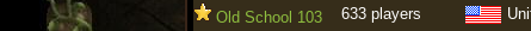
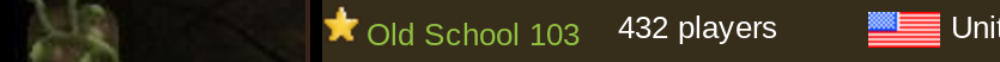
- Old School 103 633 players
+ Old School 103 432 players
